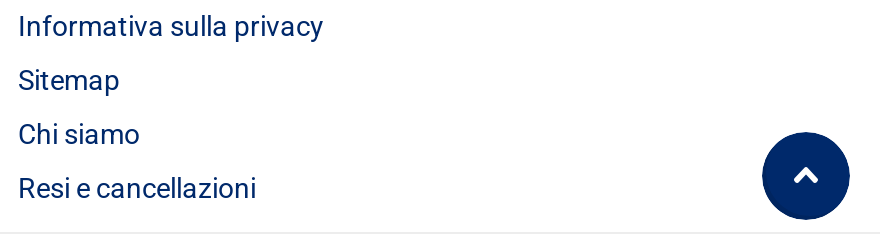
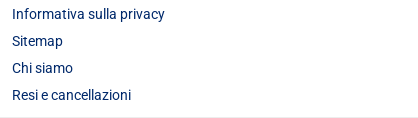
- [image]
